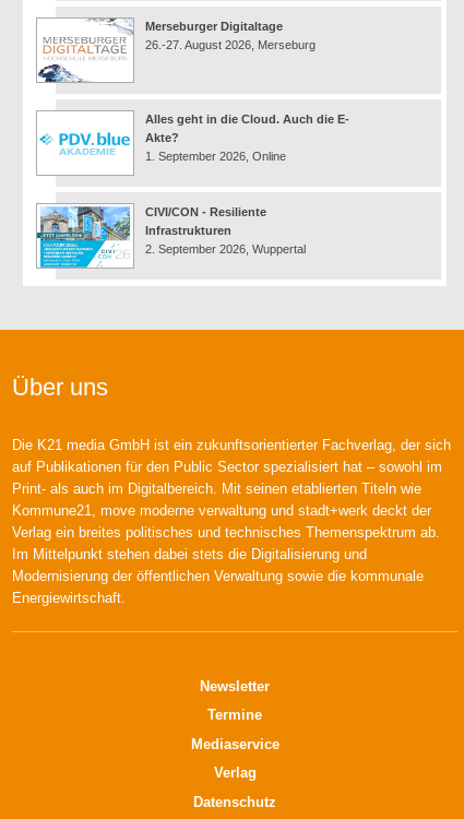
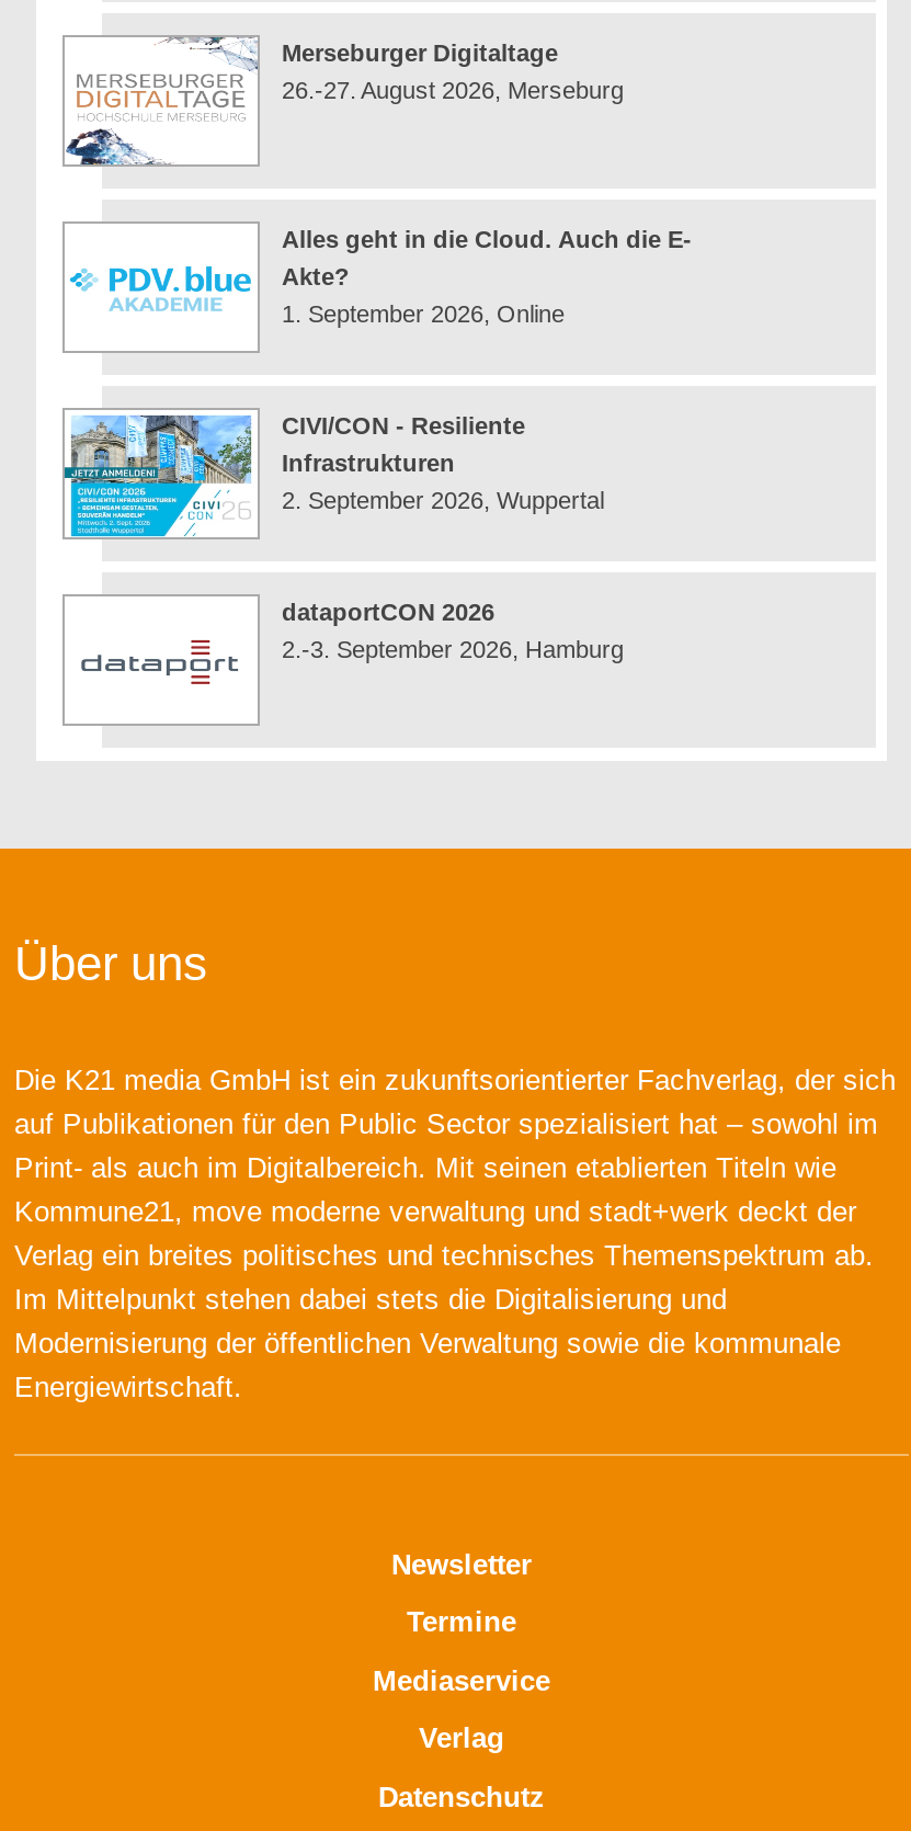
+ [image]
+ dataportCON 2026
+ 2.-3. September 2026, Hamburg
